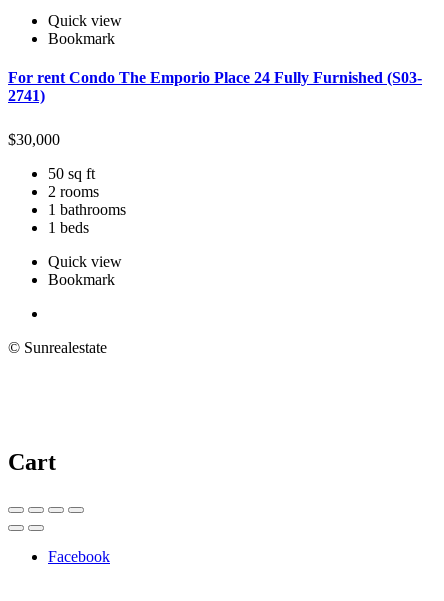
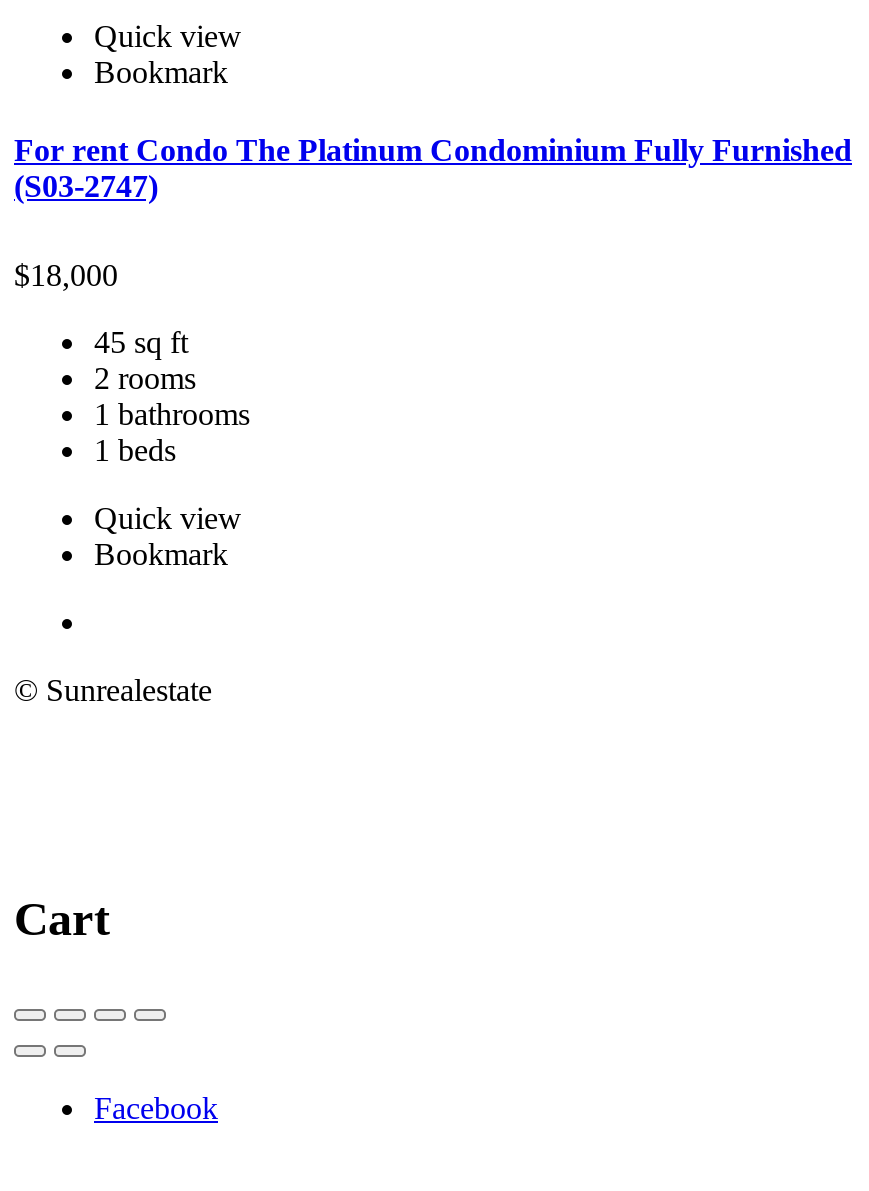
- For rent Condo The Emporio Place 24 Fully Furnished (S03-
- 2741)
+ For rent Condo The Platinum Condominium Fully Furnished
+ (S03-2747)

- $30,000
+ $18,000

- 50 sq ft
+ 45 sq ft
